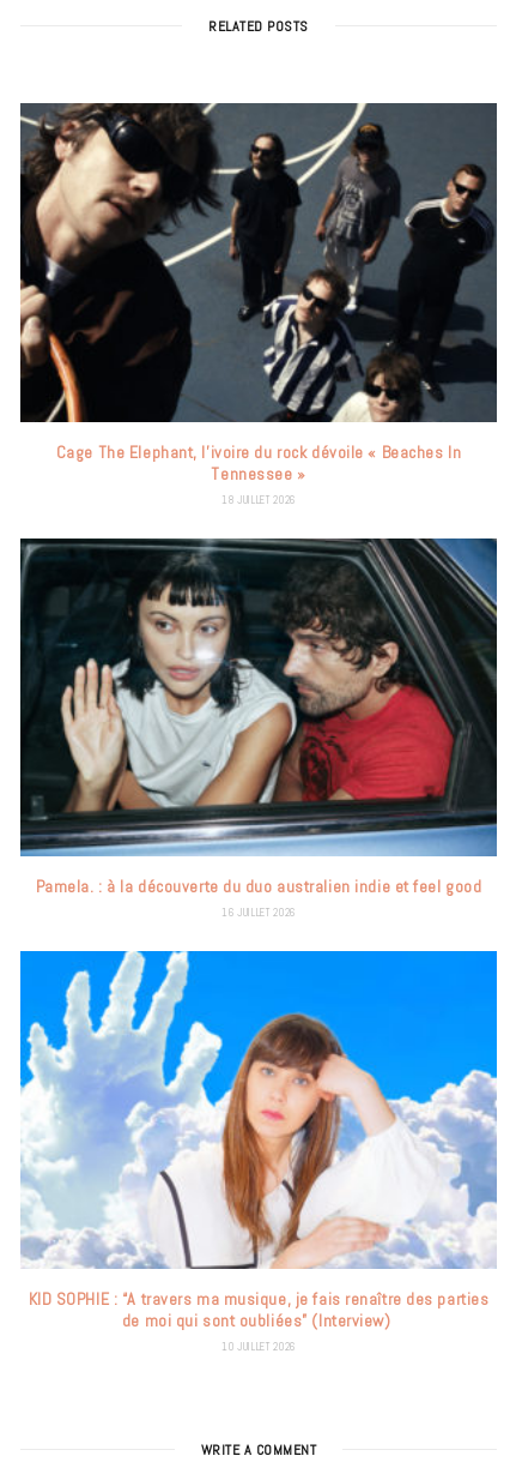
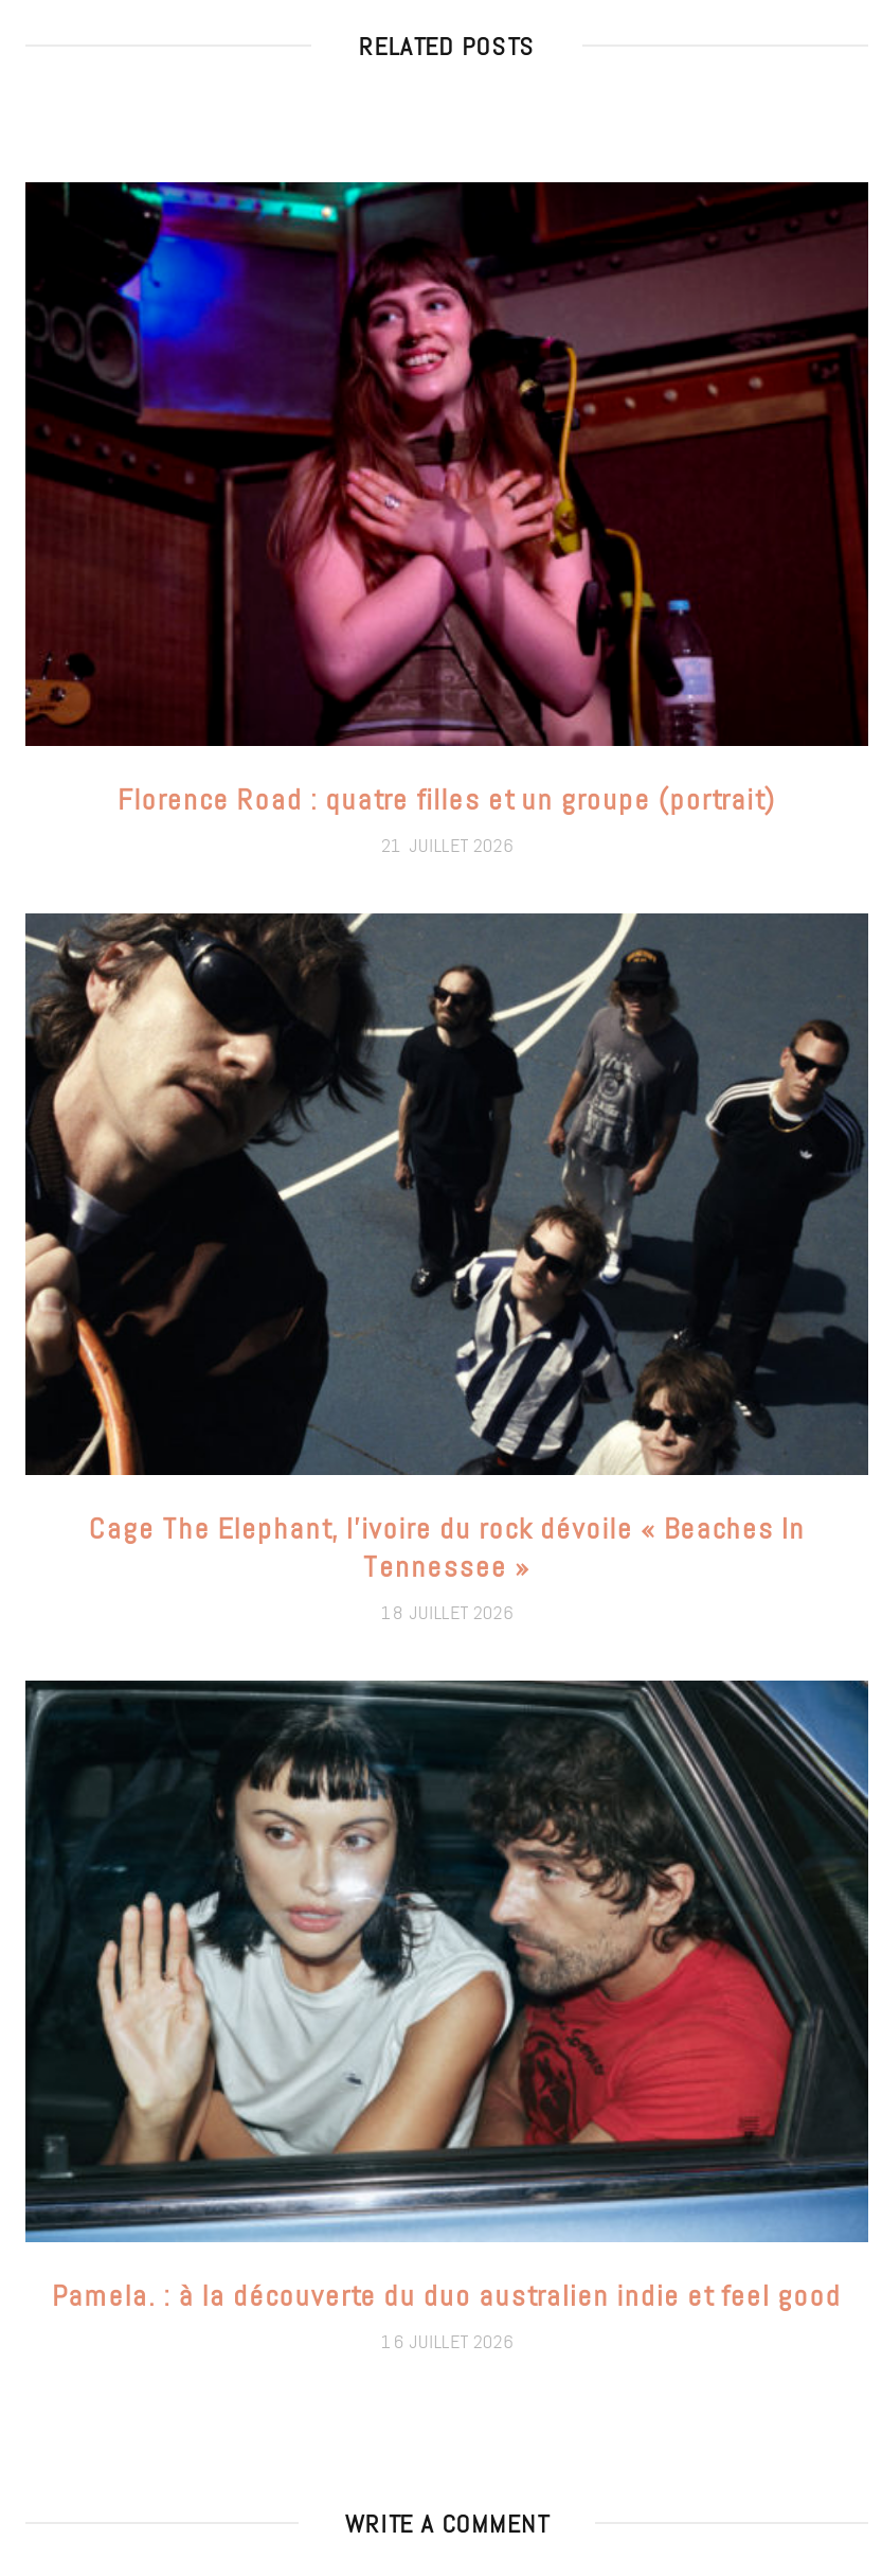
+ [image]
+ Florence Road : quatre filles et un groupe (portrait)
+ 21 JUILLET 2026

moved down: [image] | Cage The Elephant, l’ivoire du rock dévoile « Beaches In | Tennessee » | 18 JUILLET 2026 | Pamela. : à la découverte du duo australien indie et feel good | 16 JUILLET 2026

- [image]
- KID SOPHIE : “A travers ma musique, je fais renaître des parties
- de moi qui sont oubliées” (Interview)
- 10 JUILLET 2026
